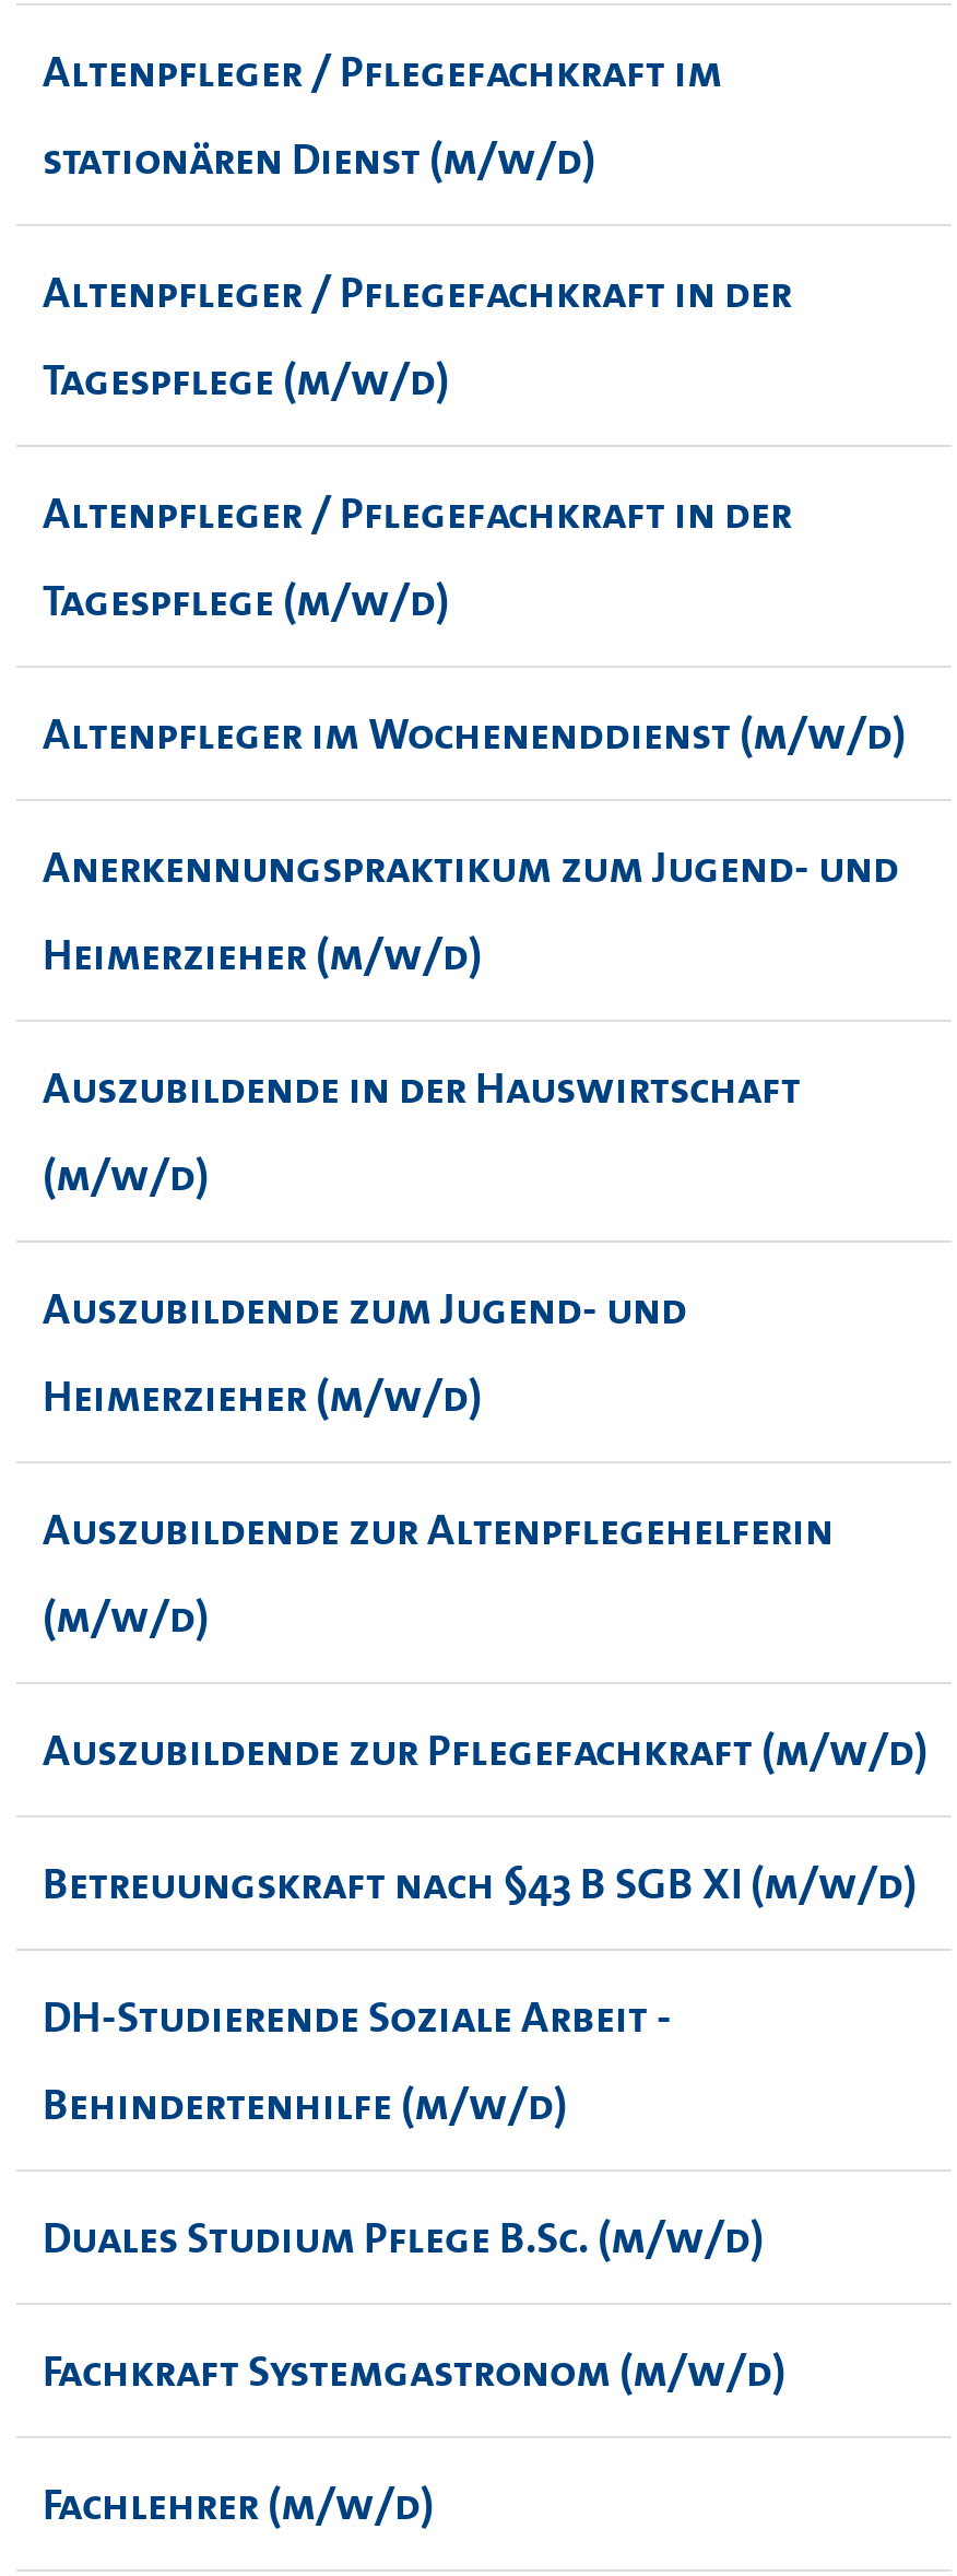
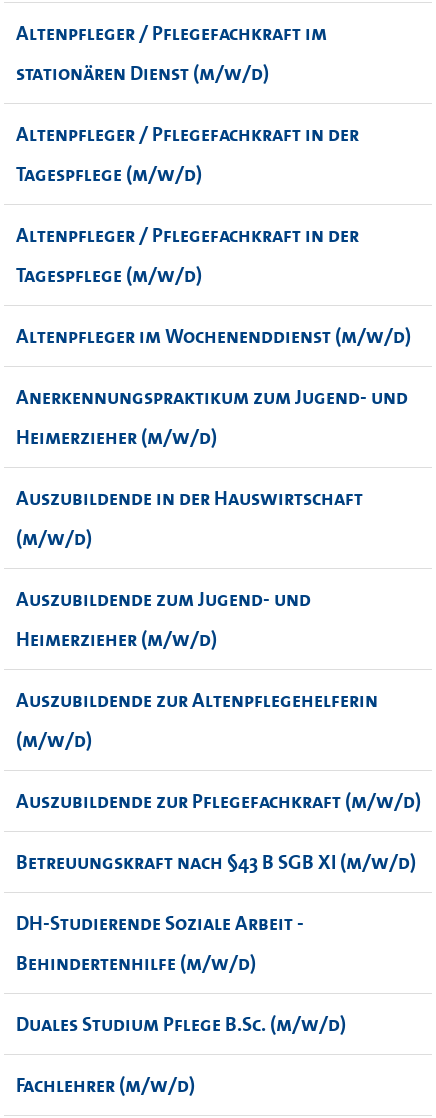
- Fachkraft Systemgastronom (m/w/d)
